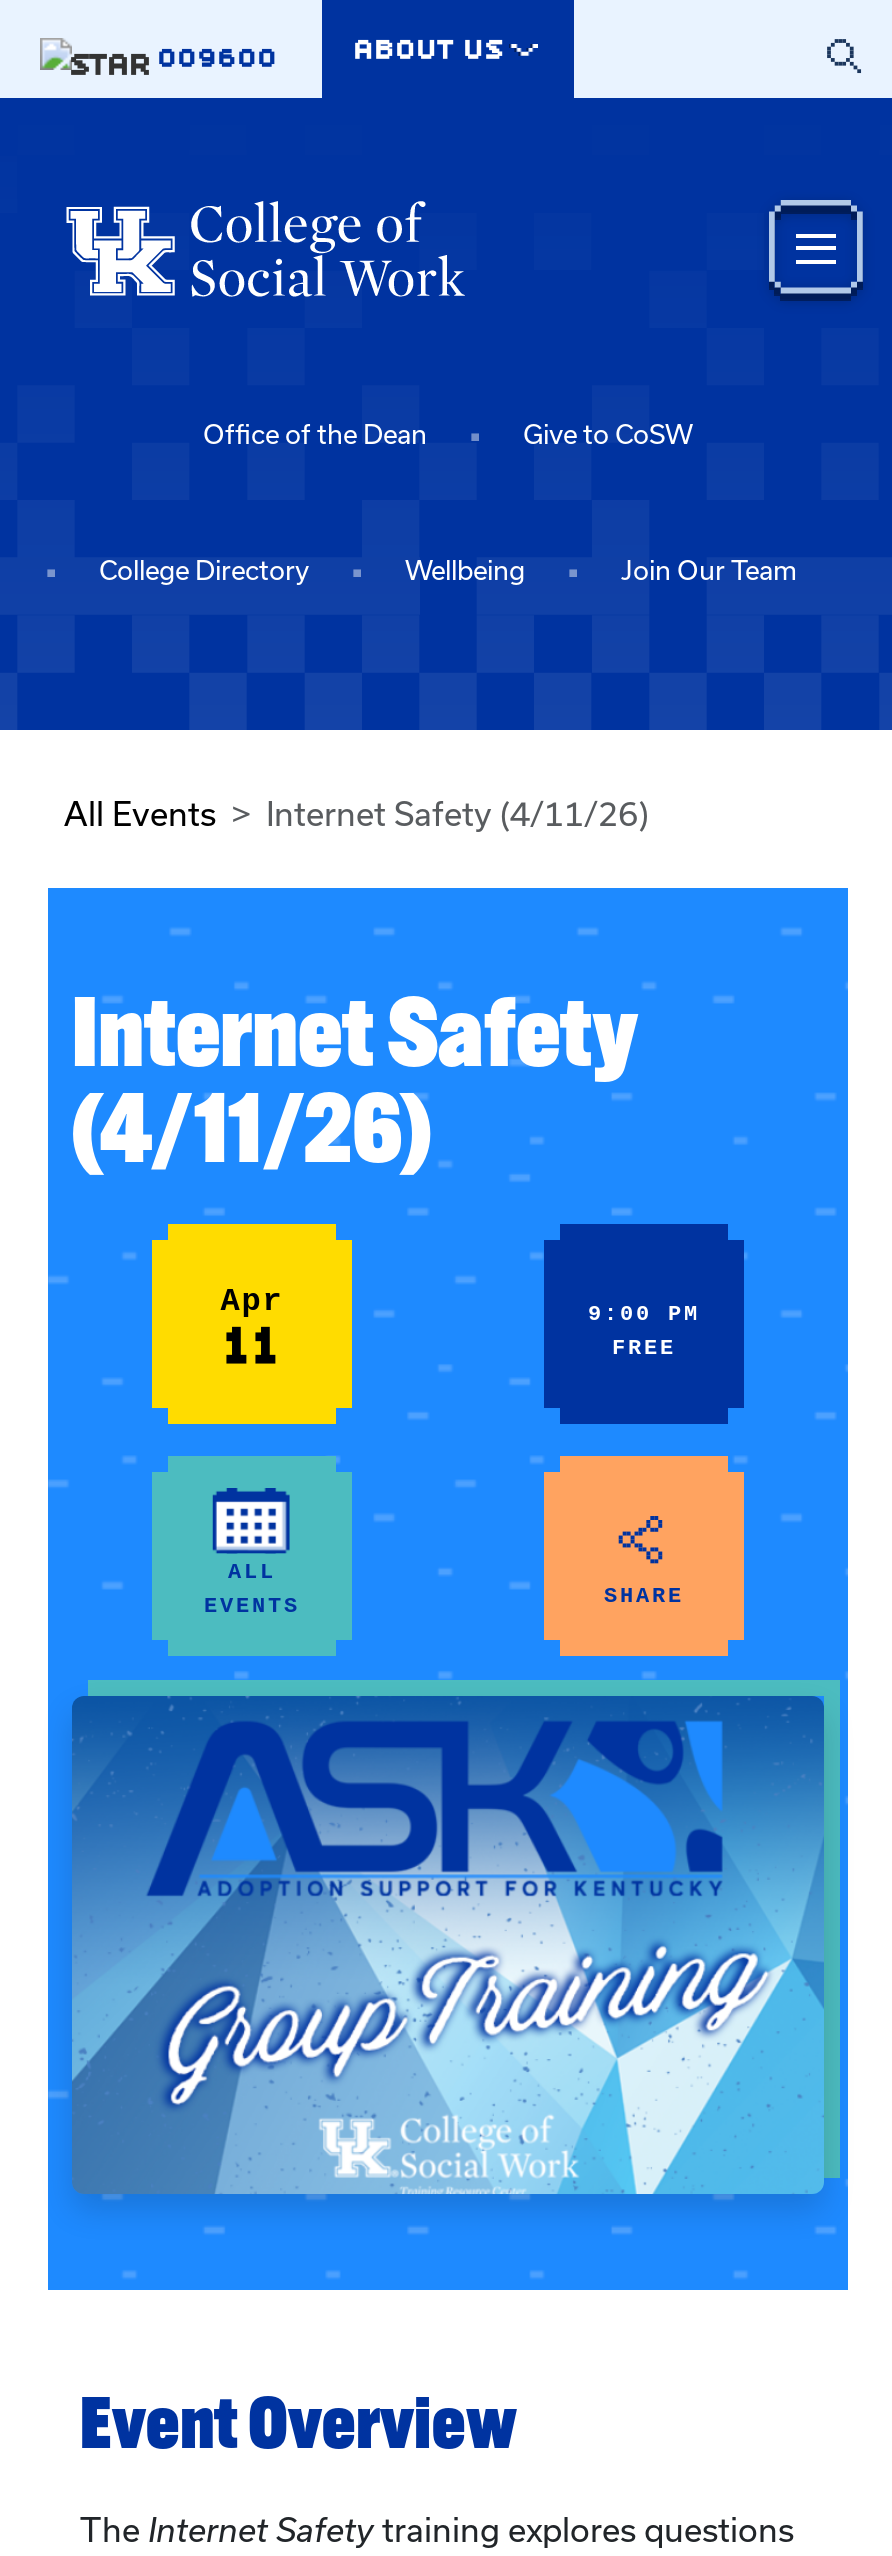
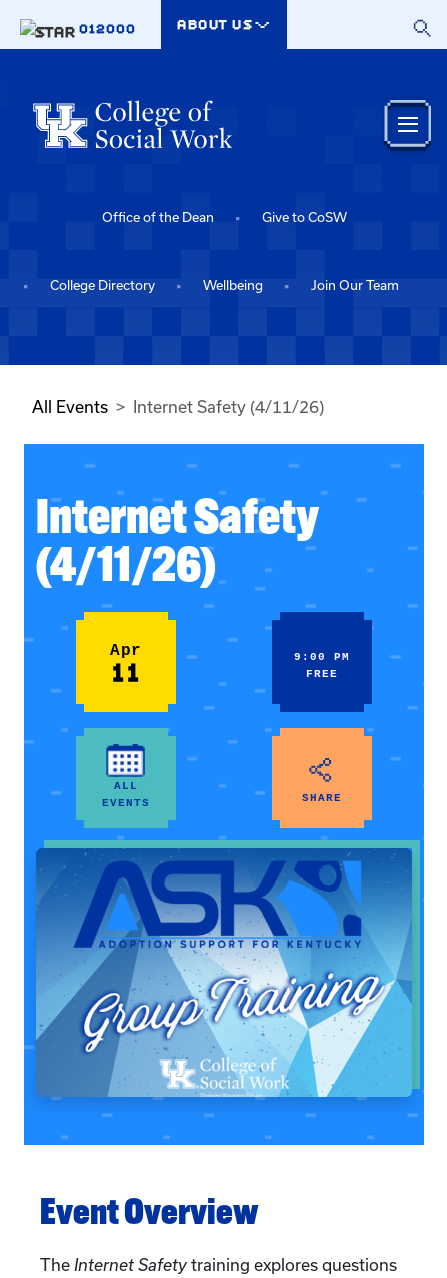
- 009600
+ 012000
